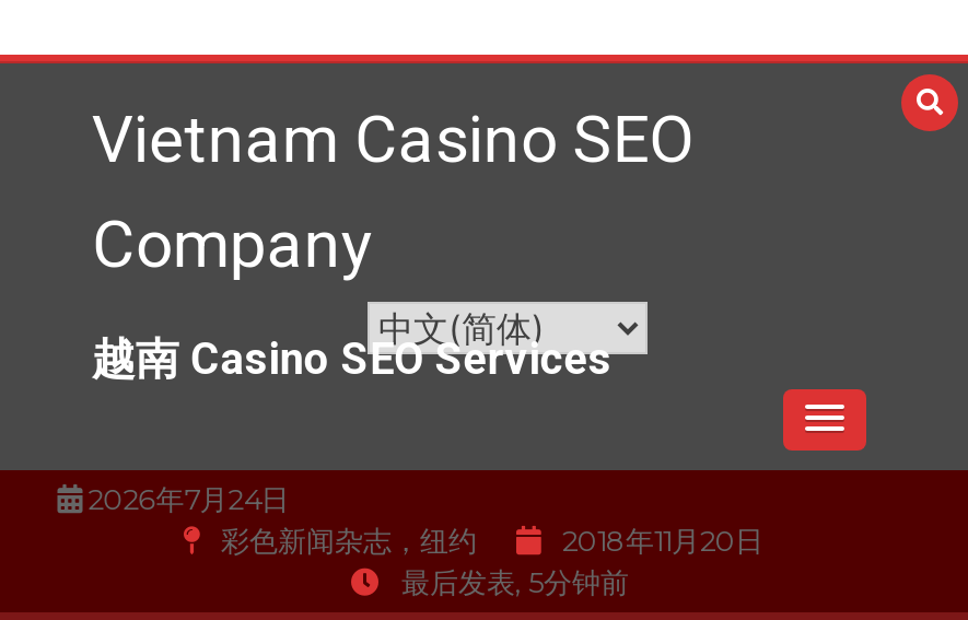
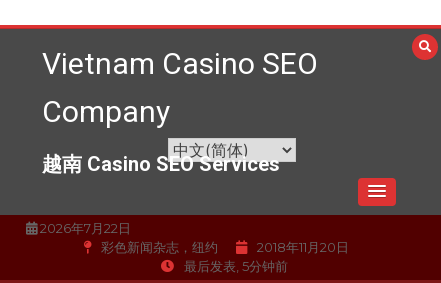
- 2026年7月24日
+ 2026年7月22日
